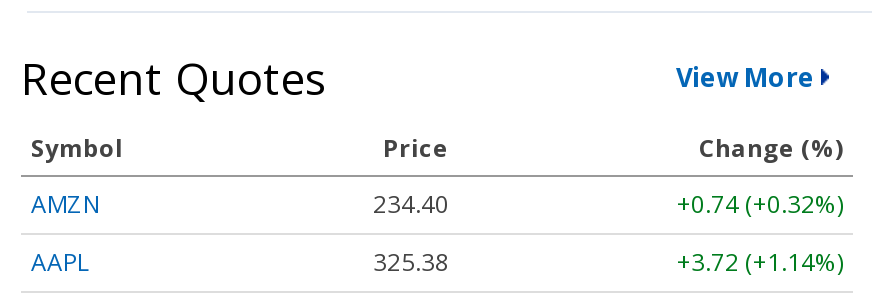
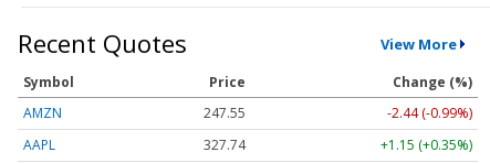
- 234.40
+ 247.55

- +0.74 (+0.32%)
+ -2.44 (-0.99%)

- 325.38
+ 327.74

- +3.72 (+1.14%)
+ +1.15 (+0.35%)
